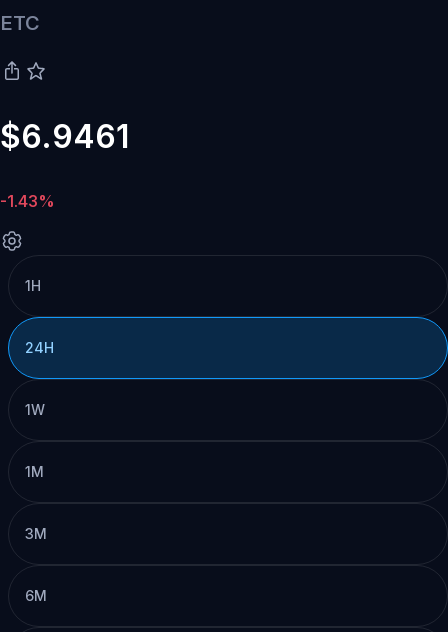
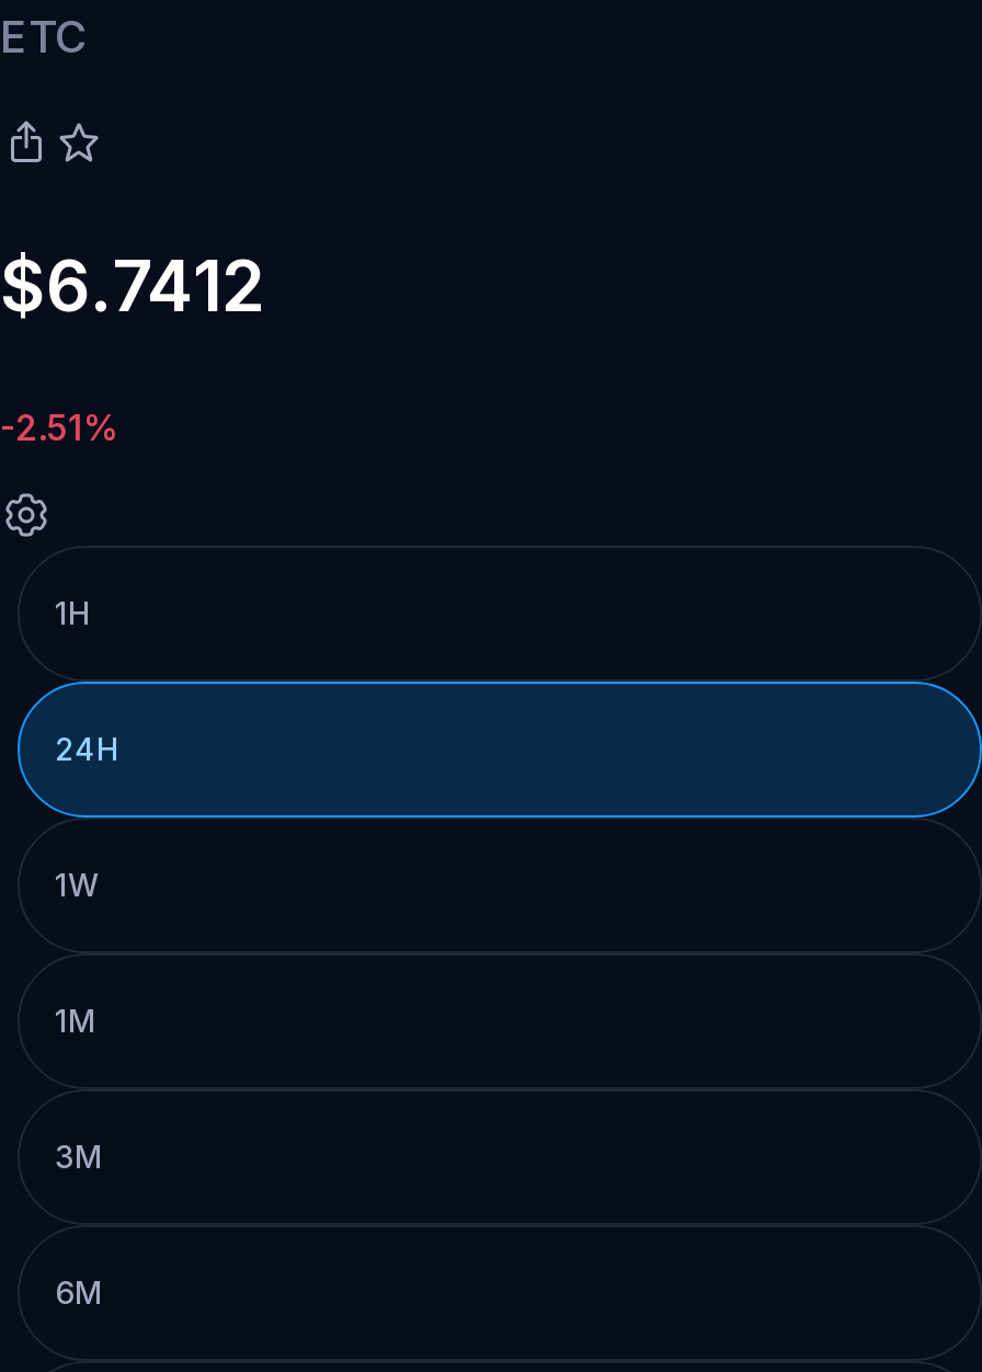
- $6.9461
+ $6.7412

- -1.43%
+ -2.51%
